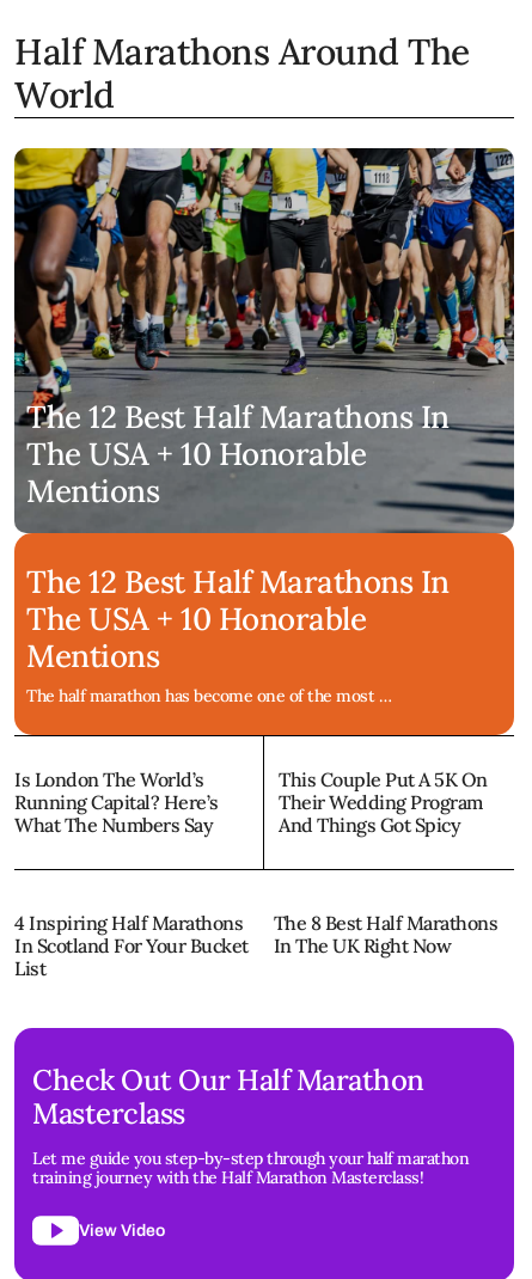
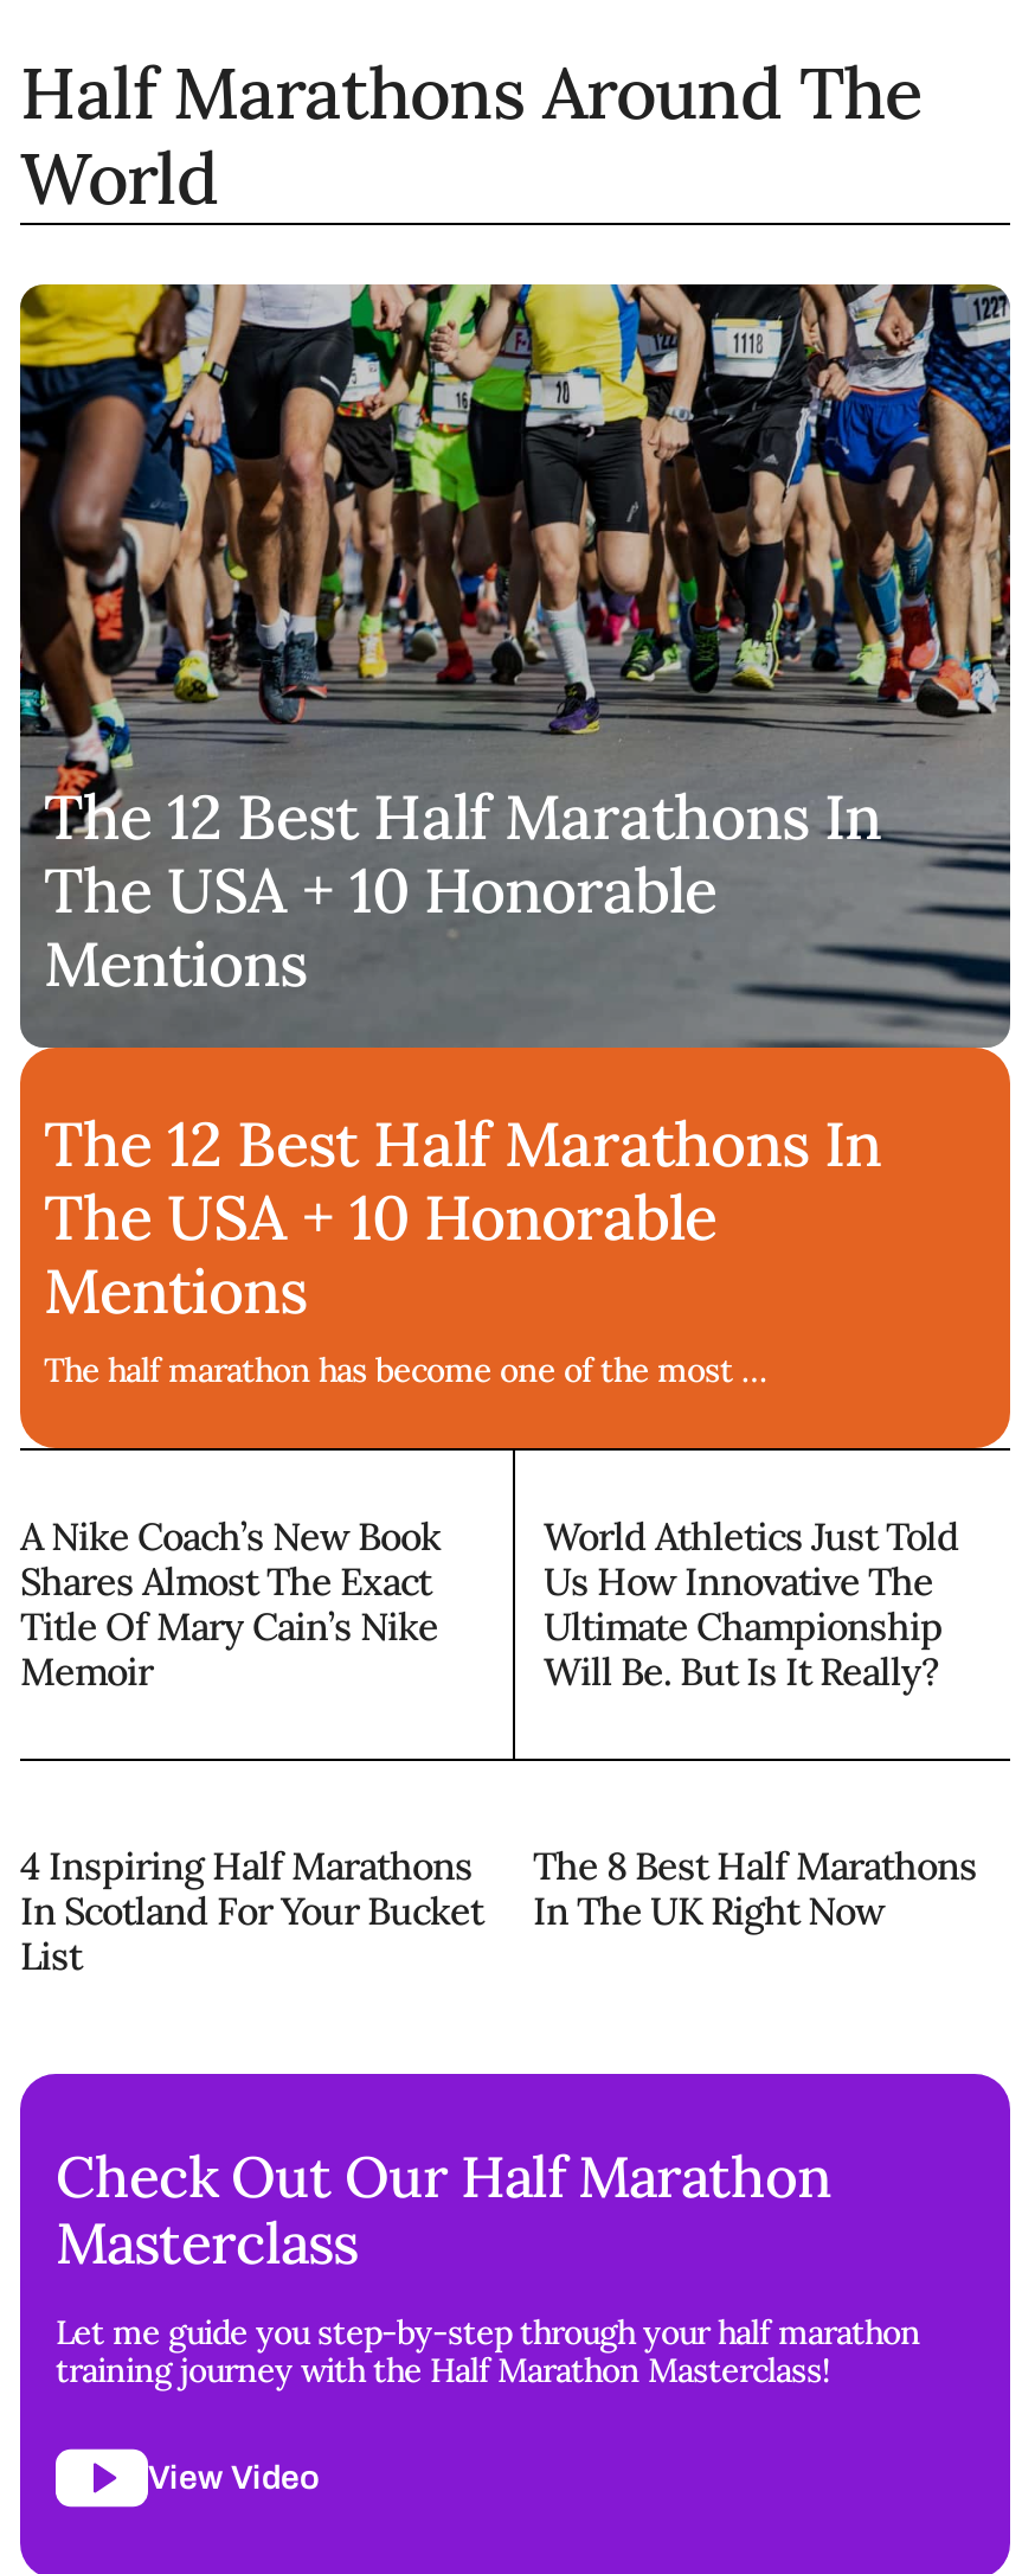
- Is London The World’s
- Running Capital? Here’s
- What The Numbers Say
+ A Nike Coach’s New Book
+ Shares Almost The Exact
+ Title Of Mary Cain’s Nike
+ Memoir

- This Couple Put A 5K On
- Their Wedding Program
- And Things Got Spicy
+ World Athletics Just Told
+ Us How Innovative The
+ Ultimate Championship
+ Will Be. But Is It Really?
